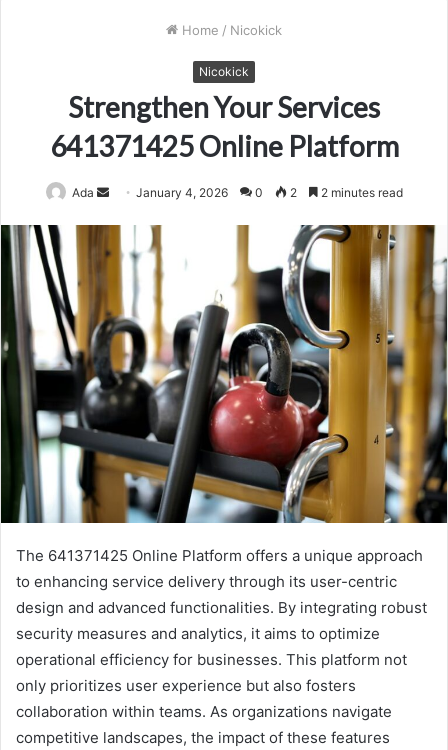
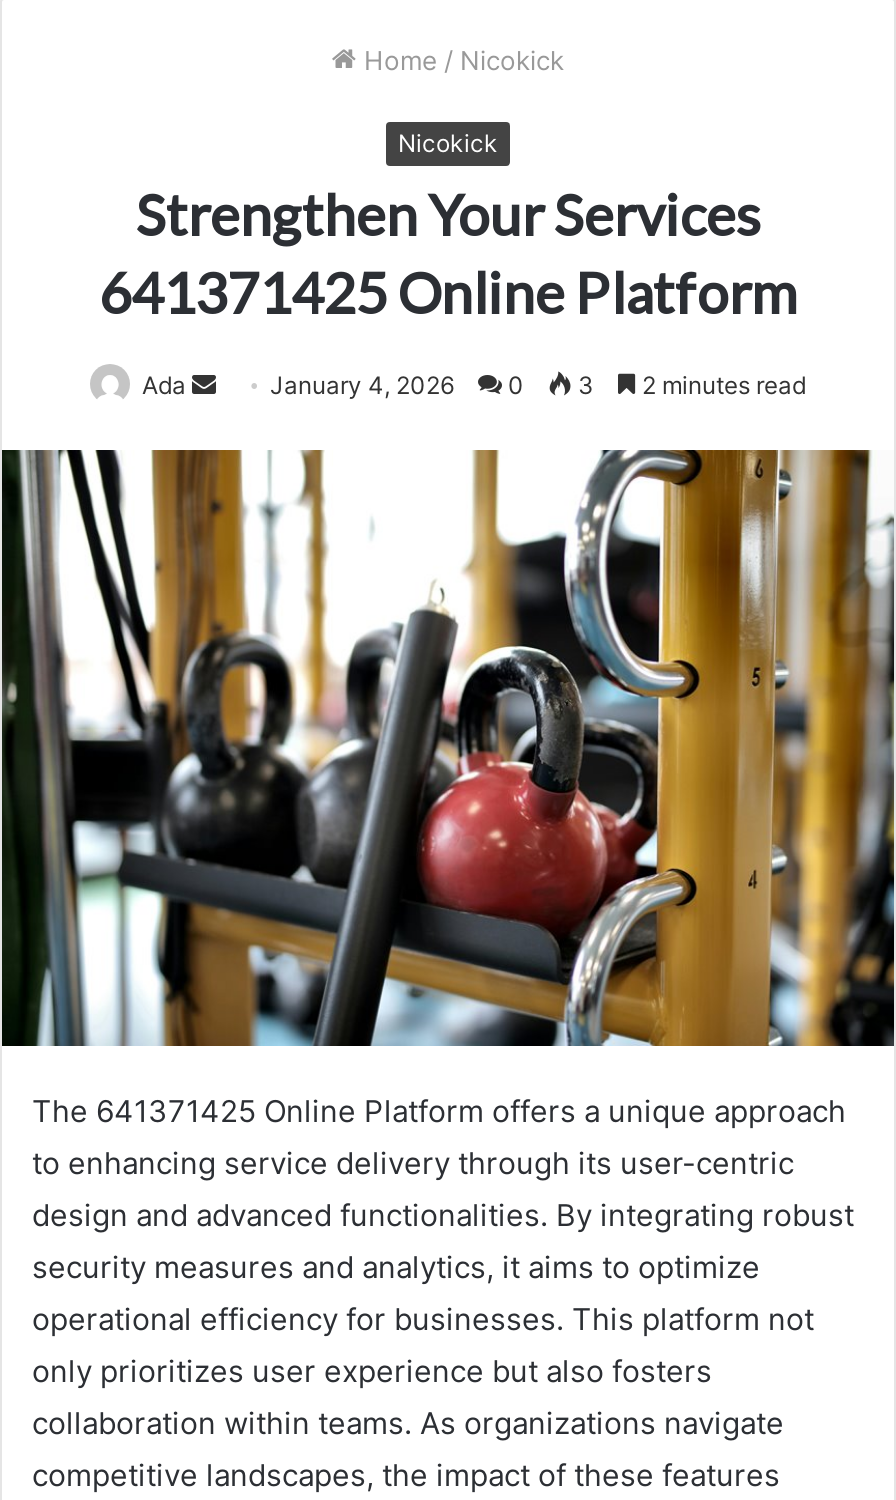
- 2
+ 3
